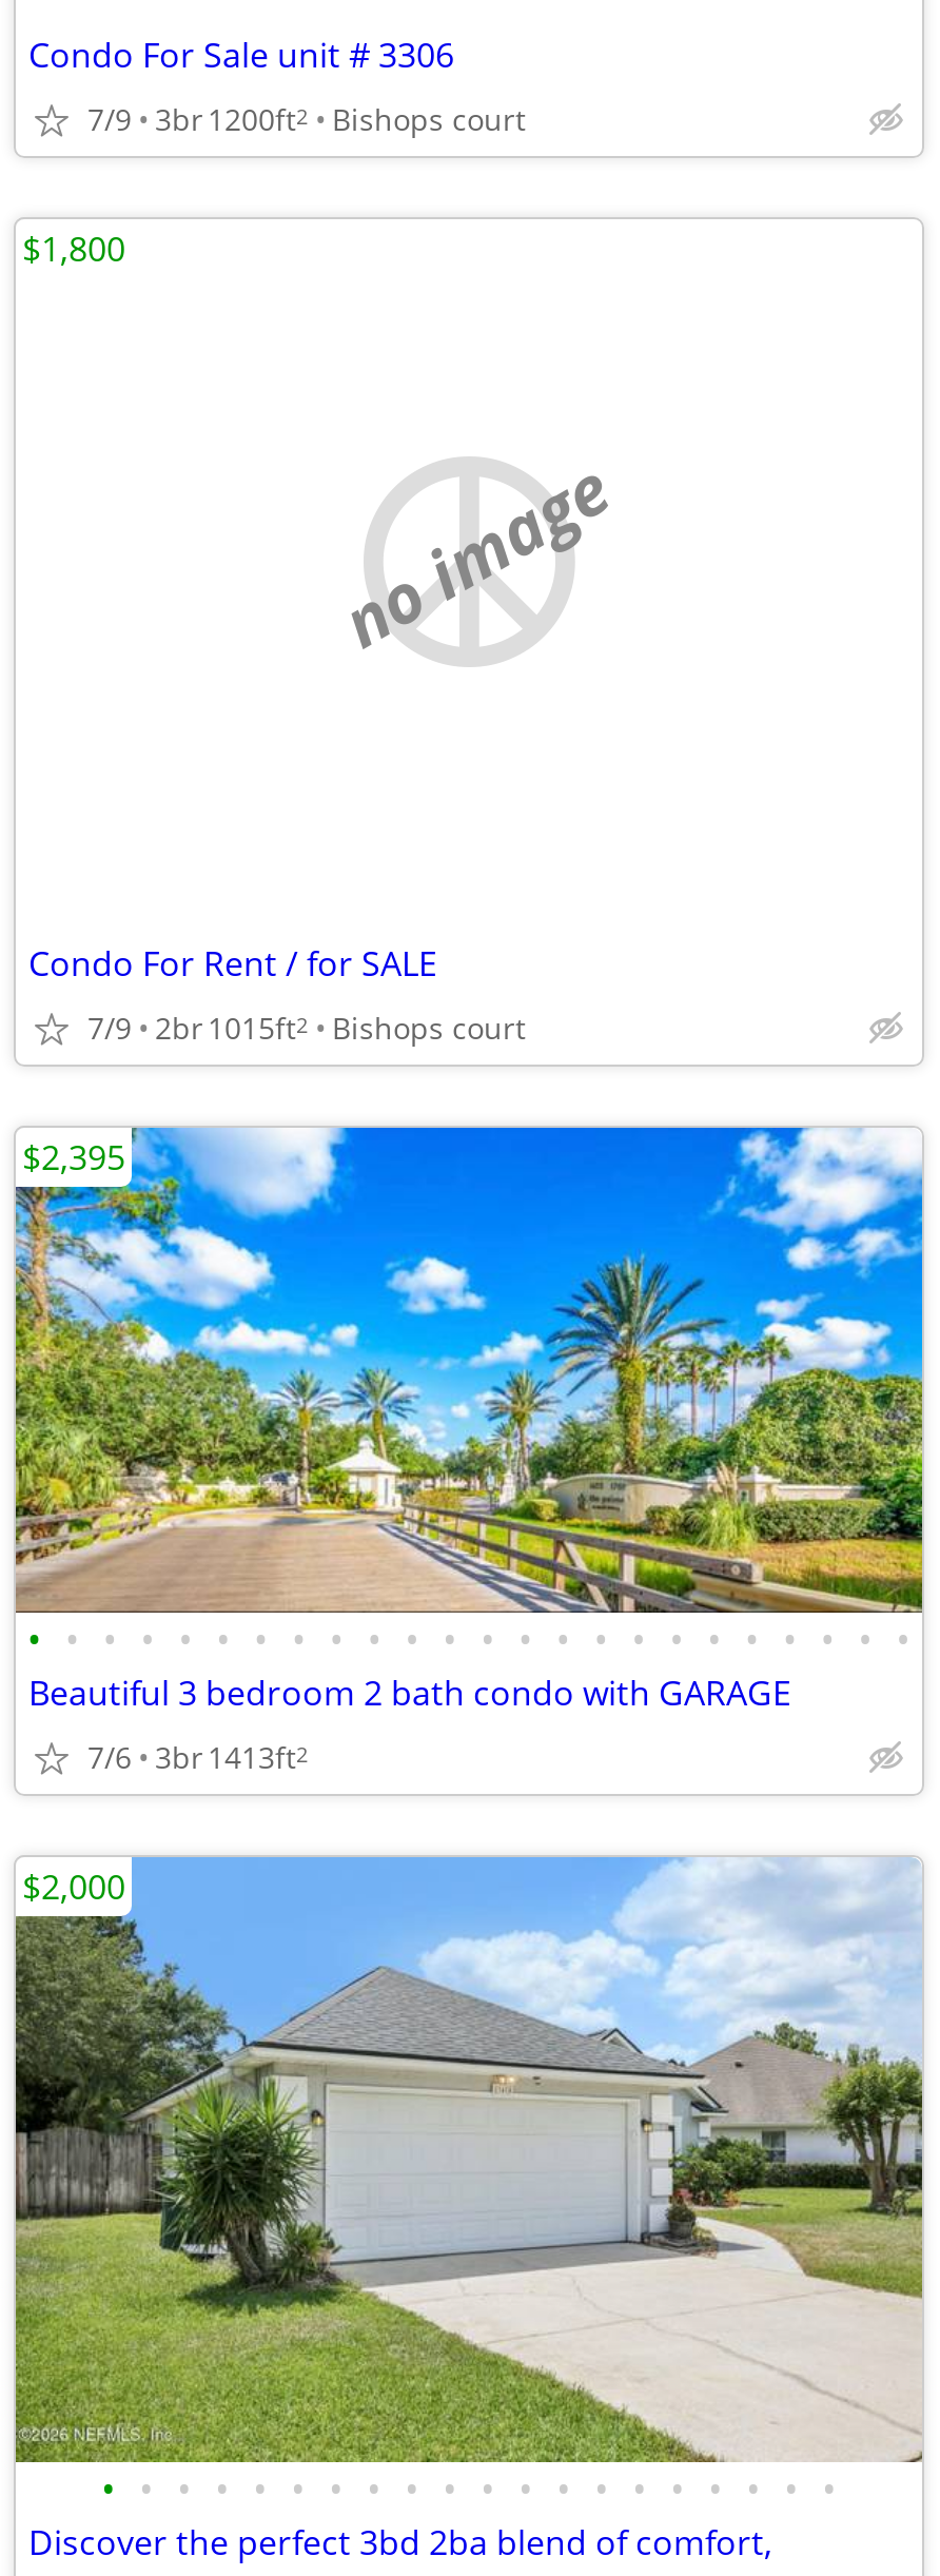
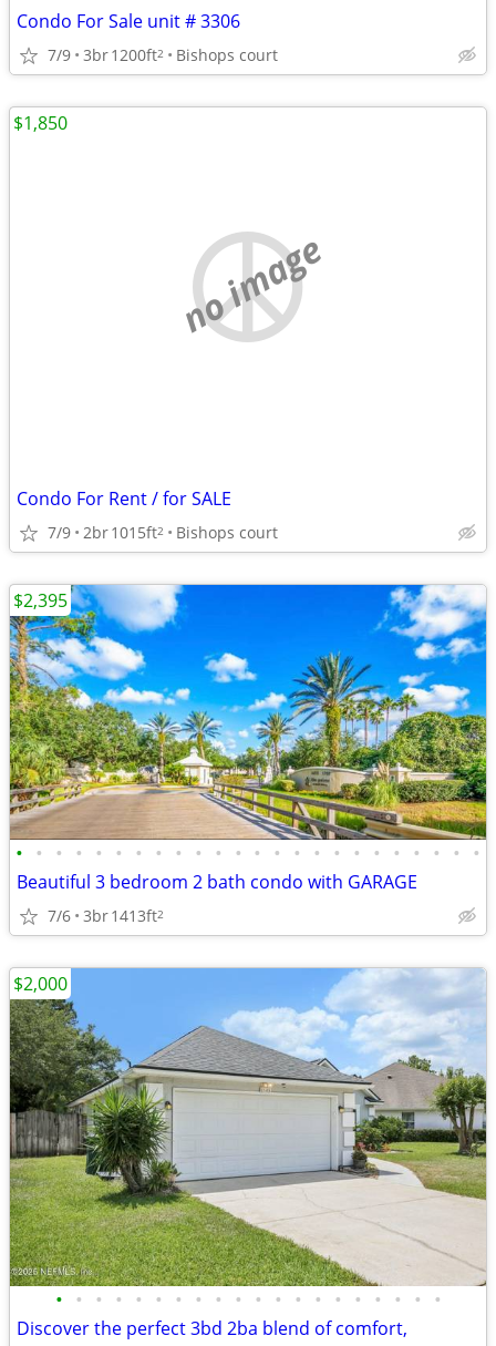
- $1,800
+ $1,850
